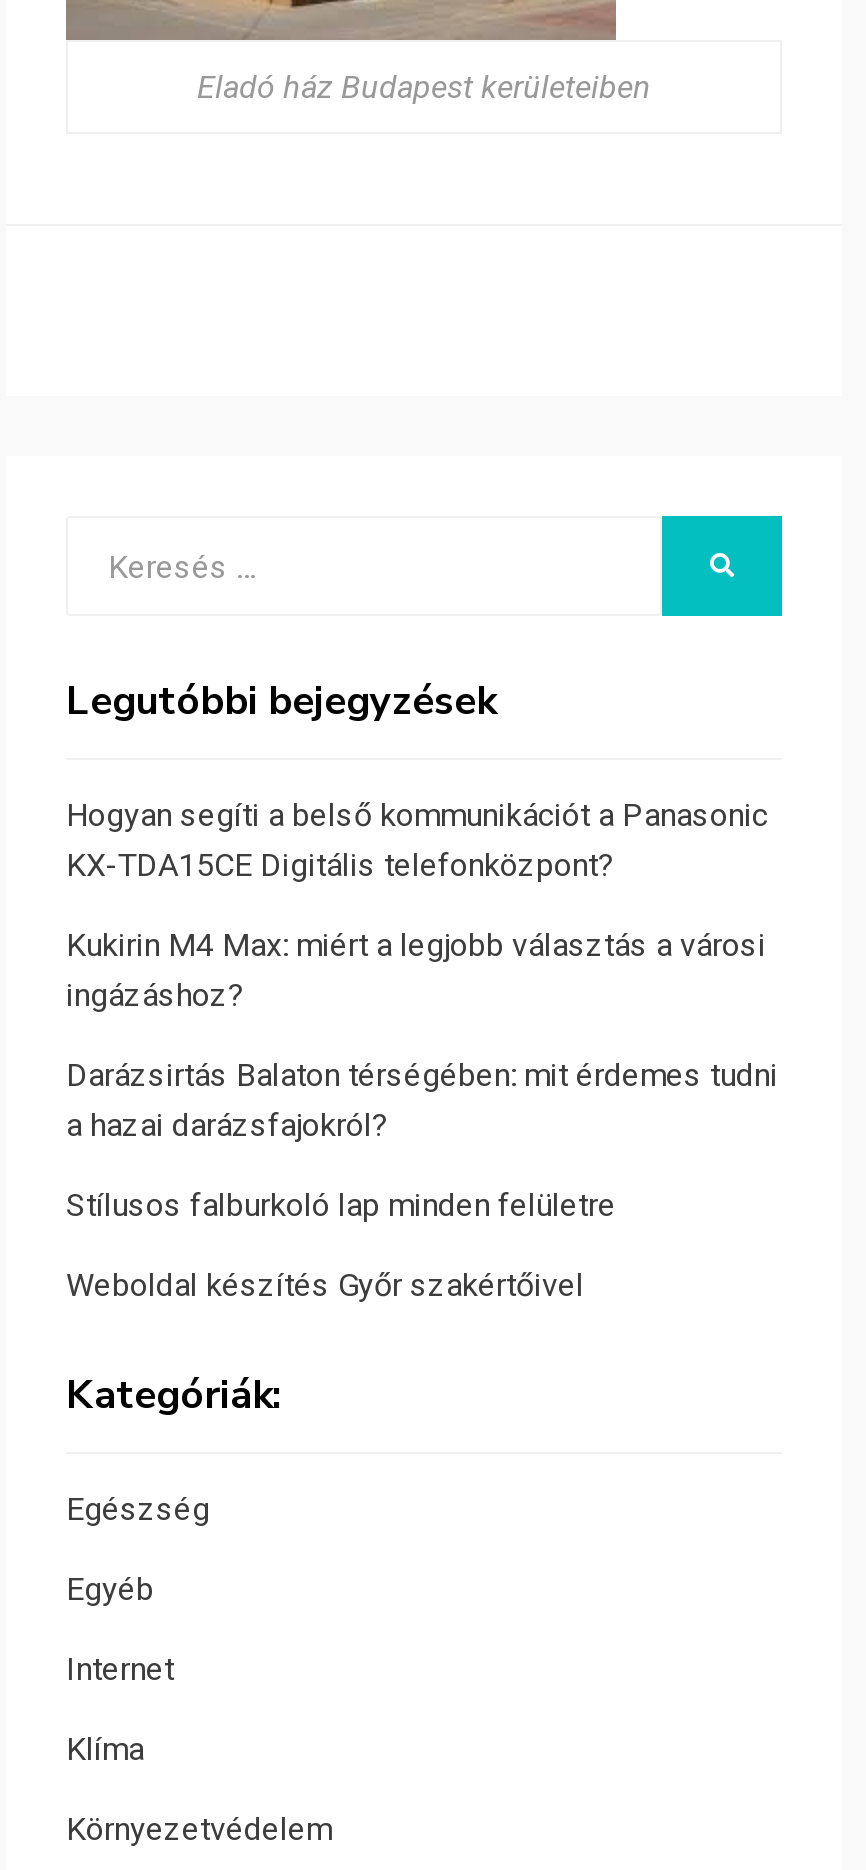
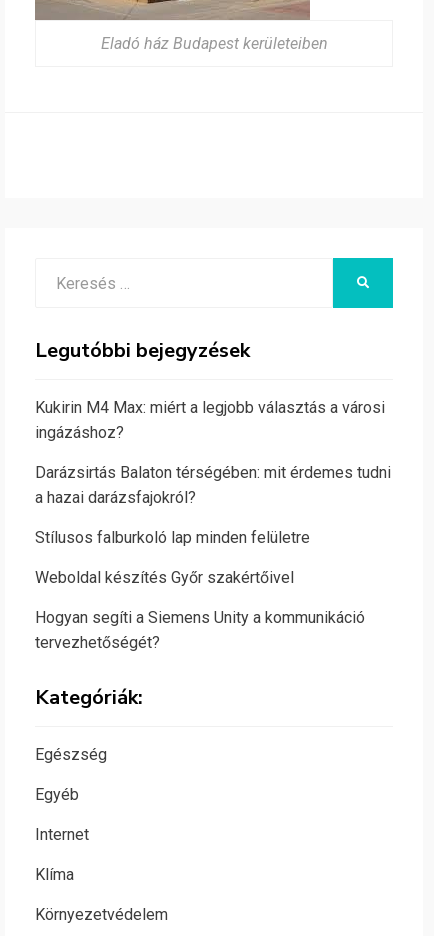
- Hogyan segíti a belső kommunikációt a Panasonic
- KX-TDA15CE Digitális telefonközpont?

moved up: Kukirin M4 Max: miért a legjobb választás a városi | ingázáshoz? | Darázsirtás Balaton térségében: mit érdemes tudni | a hazai darázsfajokról? | Stílusos falburkoló lap minden felületre | Weboldal készítés Győr szakértőivel

+ Hogyan segíti a Siemens Unity a kommunikáció
+ tervezhetőségét?
